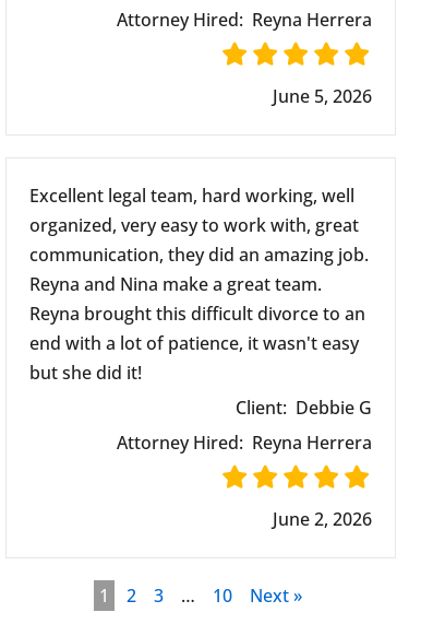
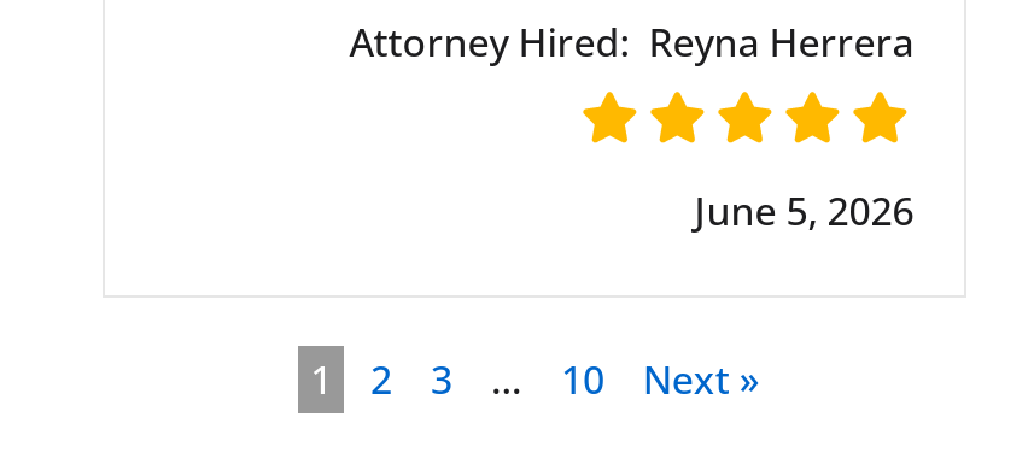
- Excellent legal team, hard working, well
- organized, very easy to work with, great
- communication, they did an amazing job.
- Reyna and Nina make a great team.
- Reyna brought this difficult divorce to an
- end with a lot of patience, it wasn't easy
- but she did it!
- Client: Debbie G
- Attorney Hired: Reyna Herrera
- June 2, 2026
